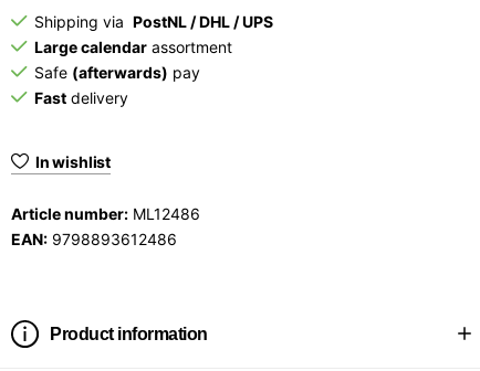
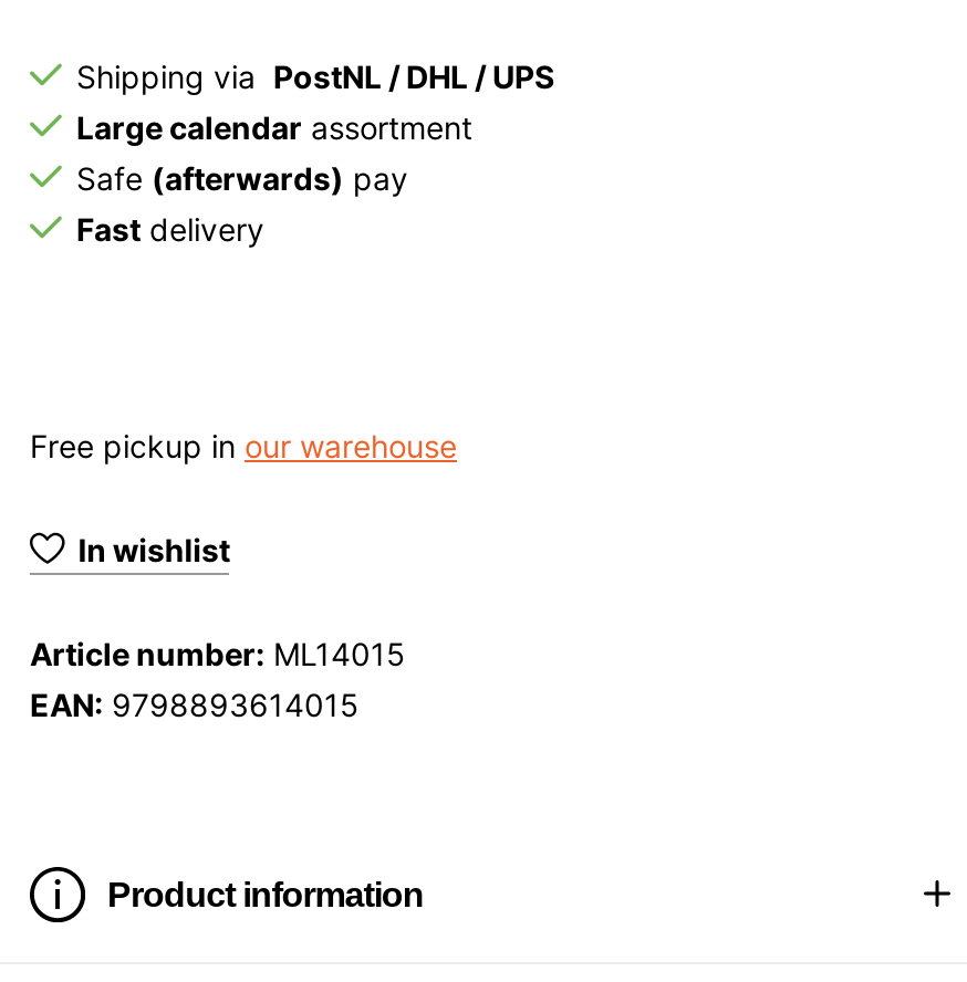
+ Free pickup in our warehouse

- Article number: ML12486
+ Article number: ML14015

- EAN: 9798893612486
+ EAN: 9798893614015
